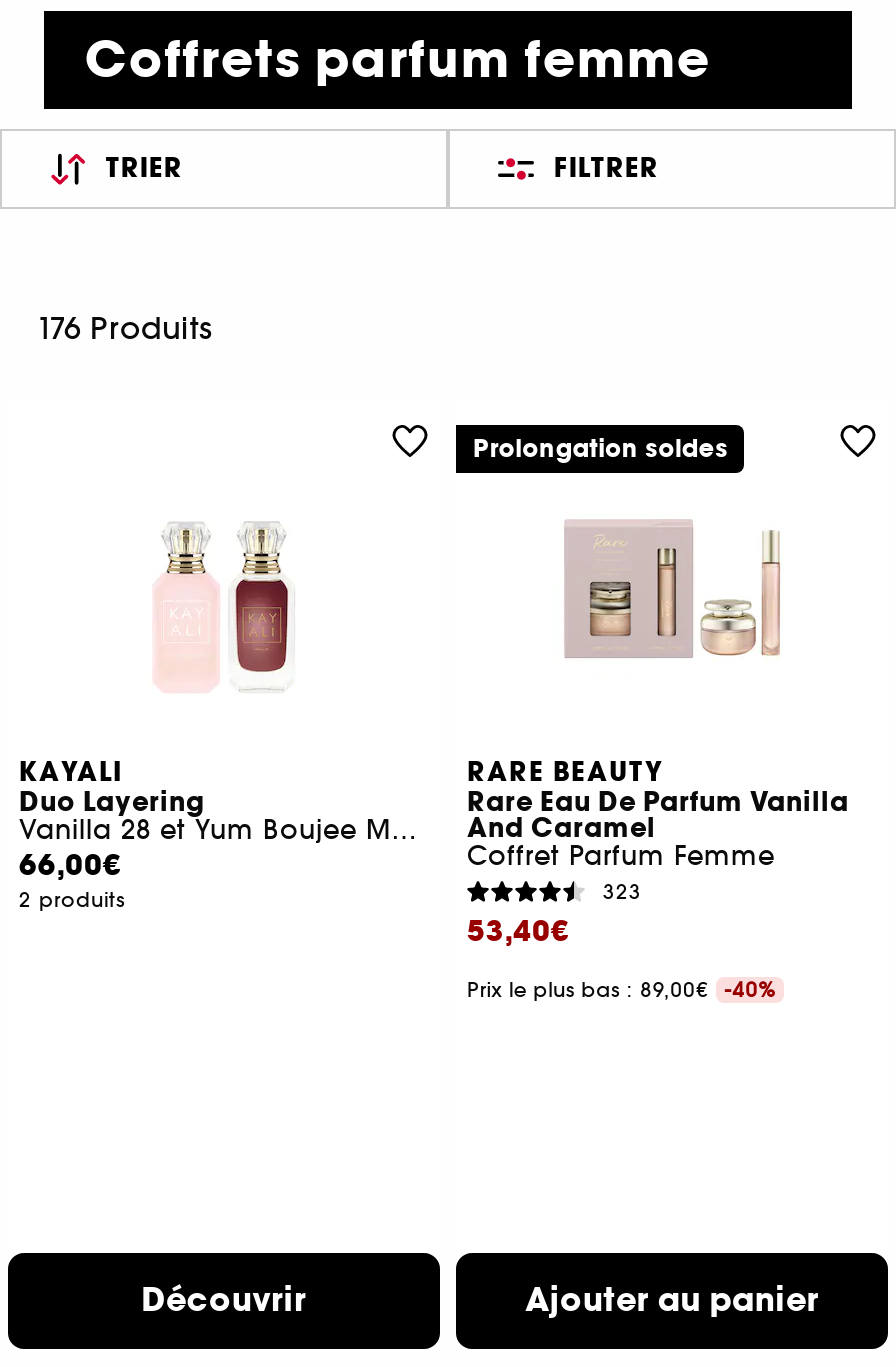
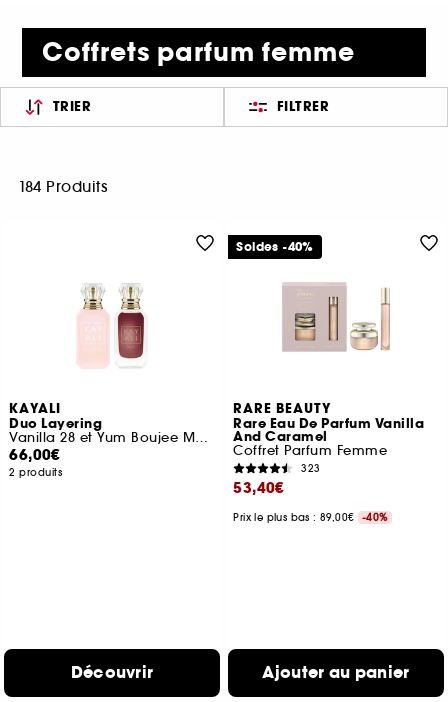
- 176 Produits
+ 184 Produits

- Prolongation soldes
+ Soldes -40%
